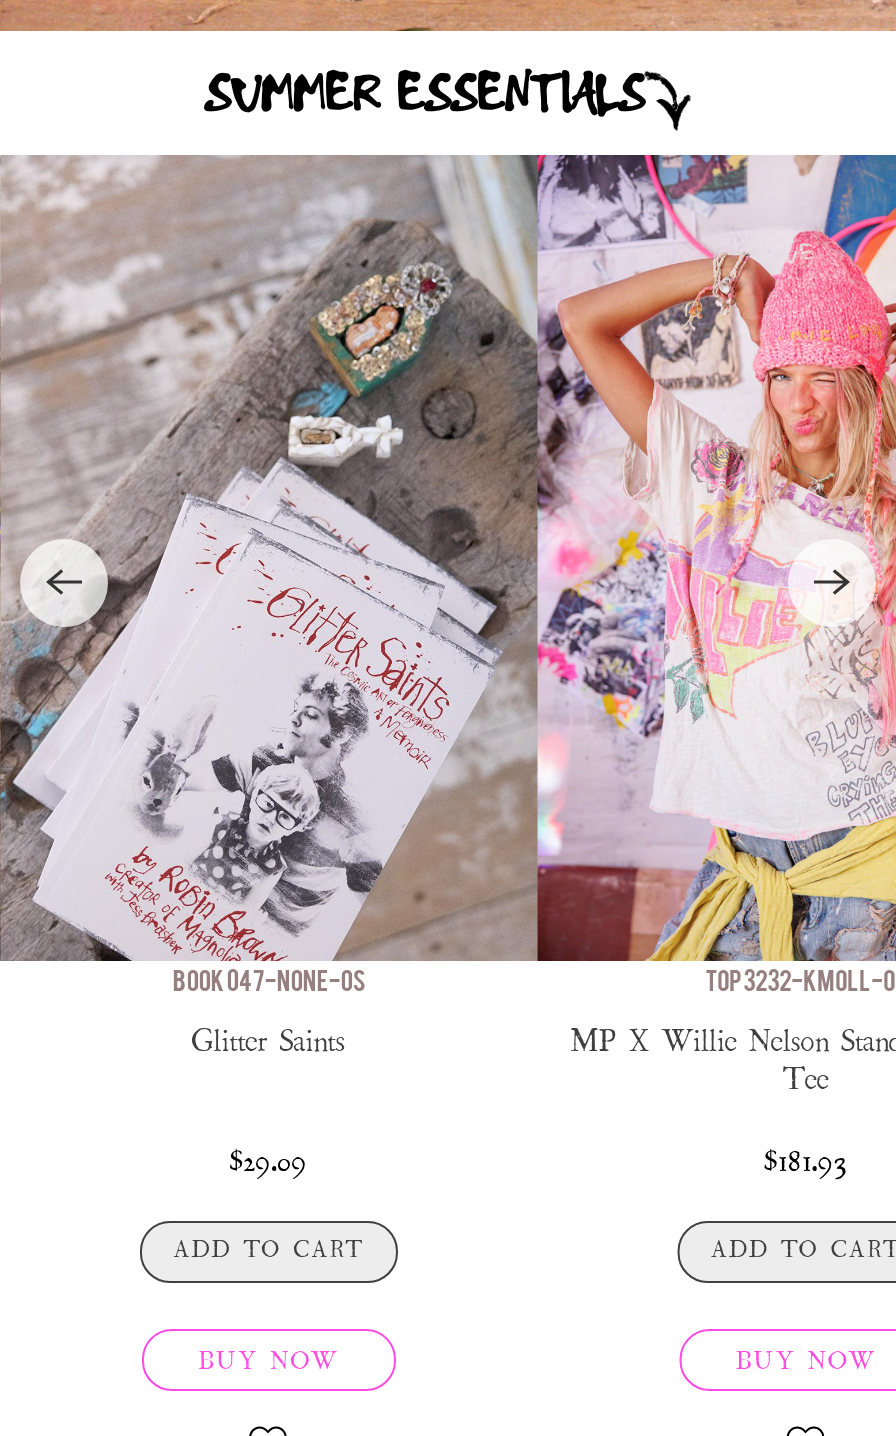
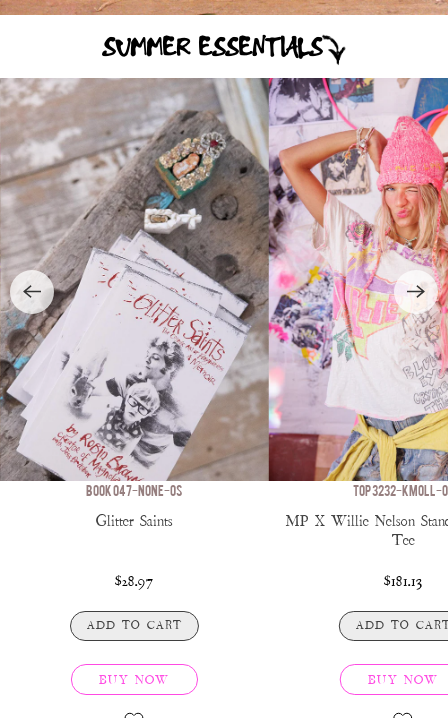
- $29.09
+ $28.97

- $181.93
+ $181.13
